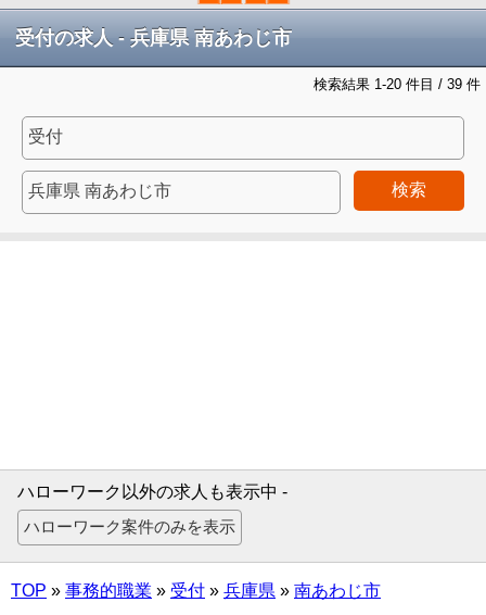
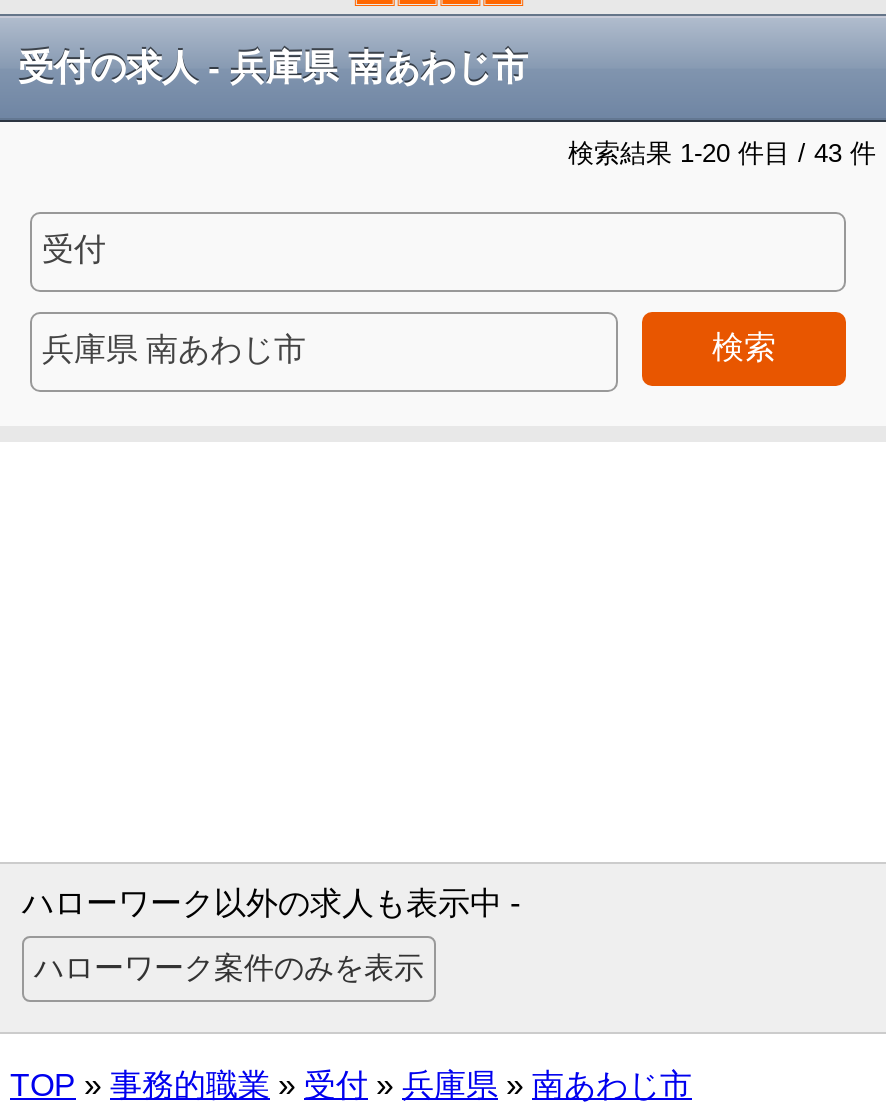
- 検索結果 1-20 件目 / 39 件
+ 検索結果 1-20 件目 / 43 件
